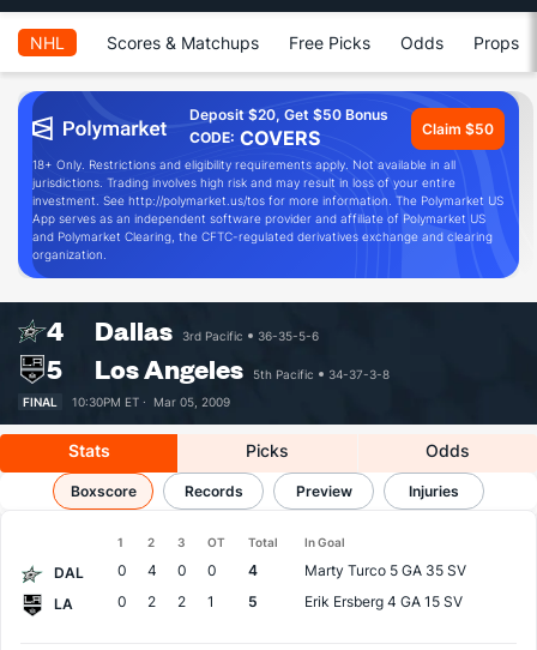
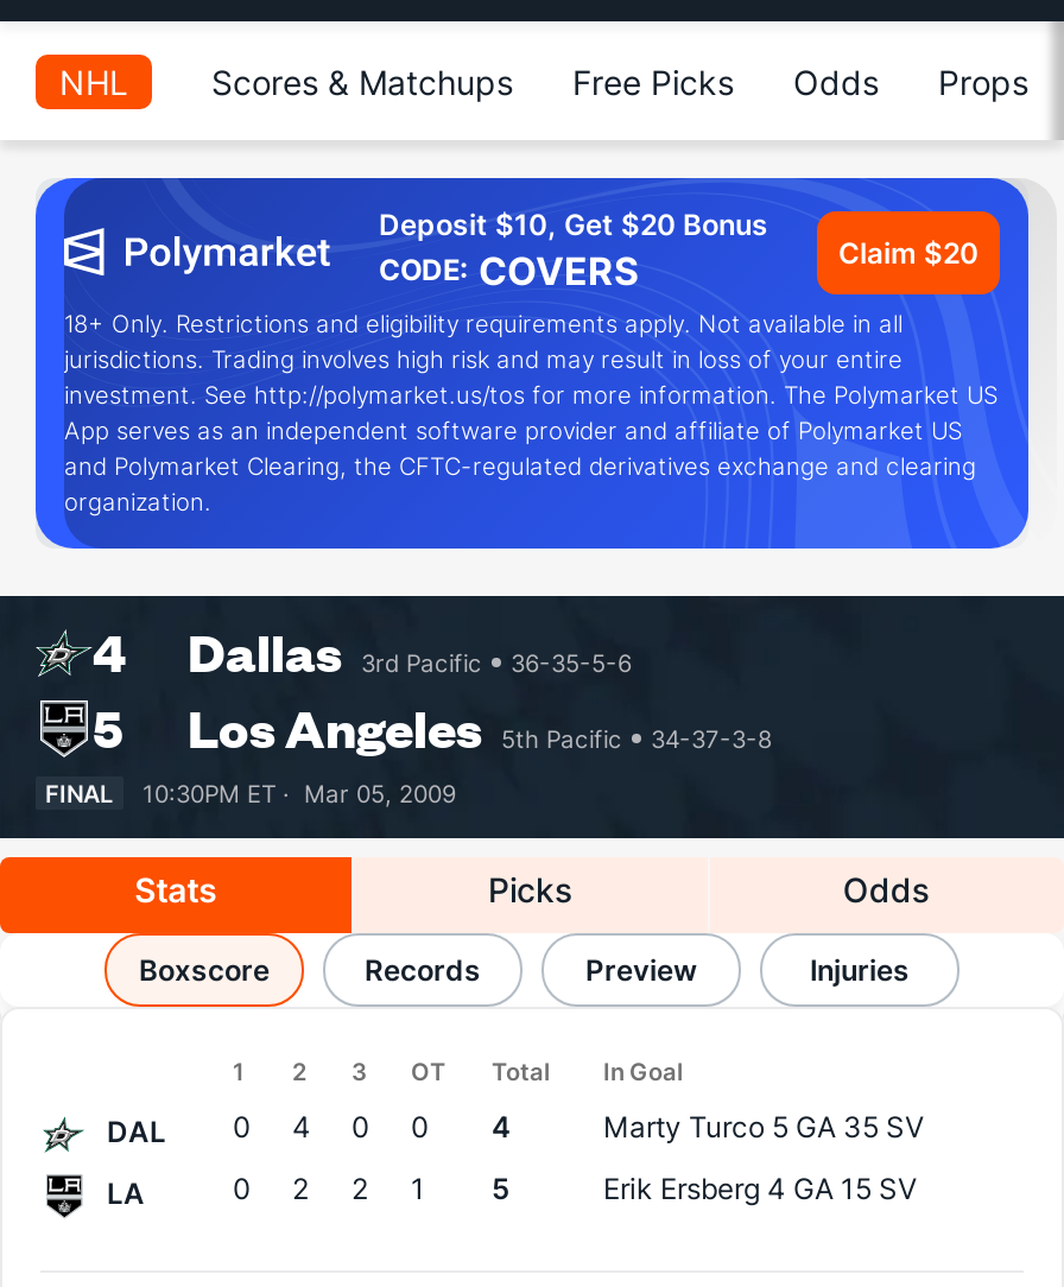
- Deposit $20, Get $50 Bonus
+ Deposit $10, Get $20 Bonus

- Claim $50
+ Claim $20
